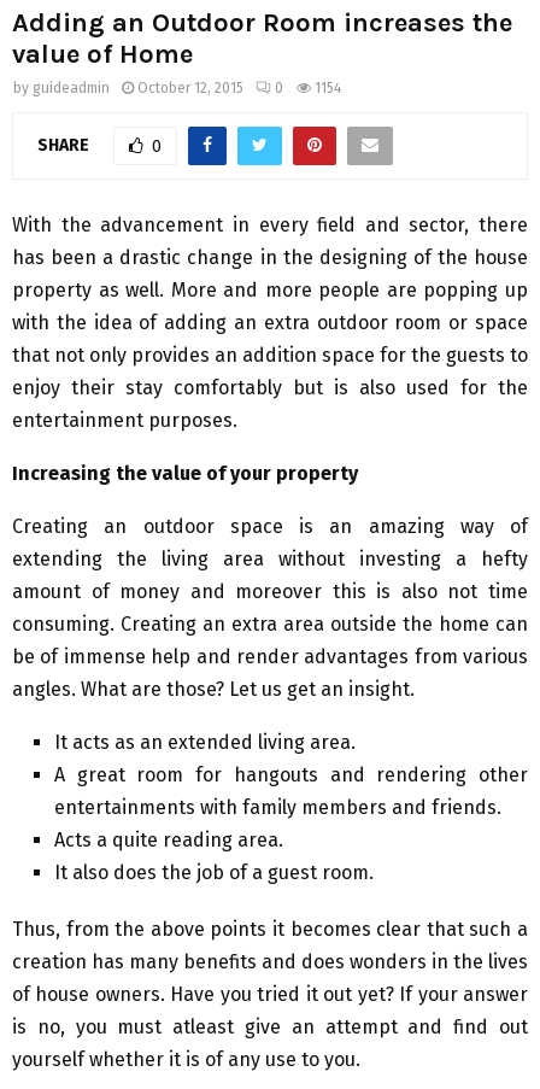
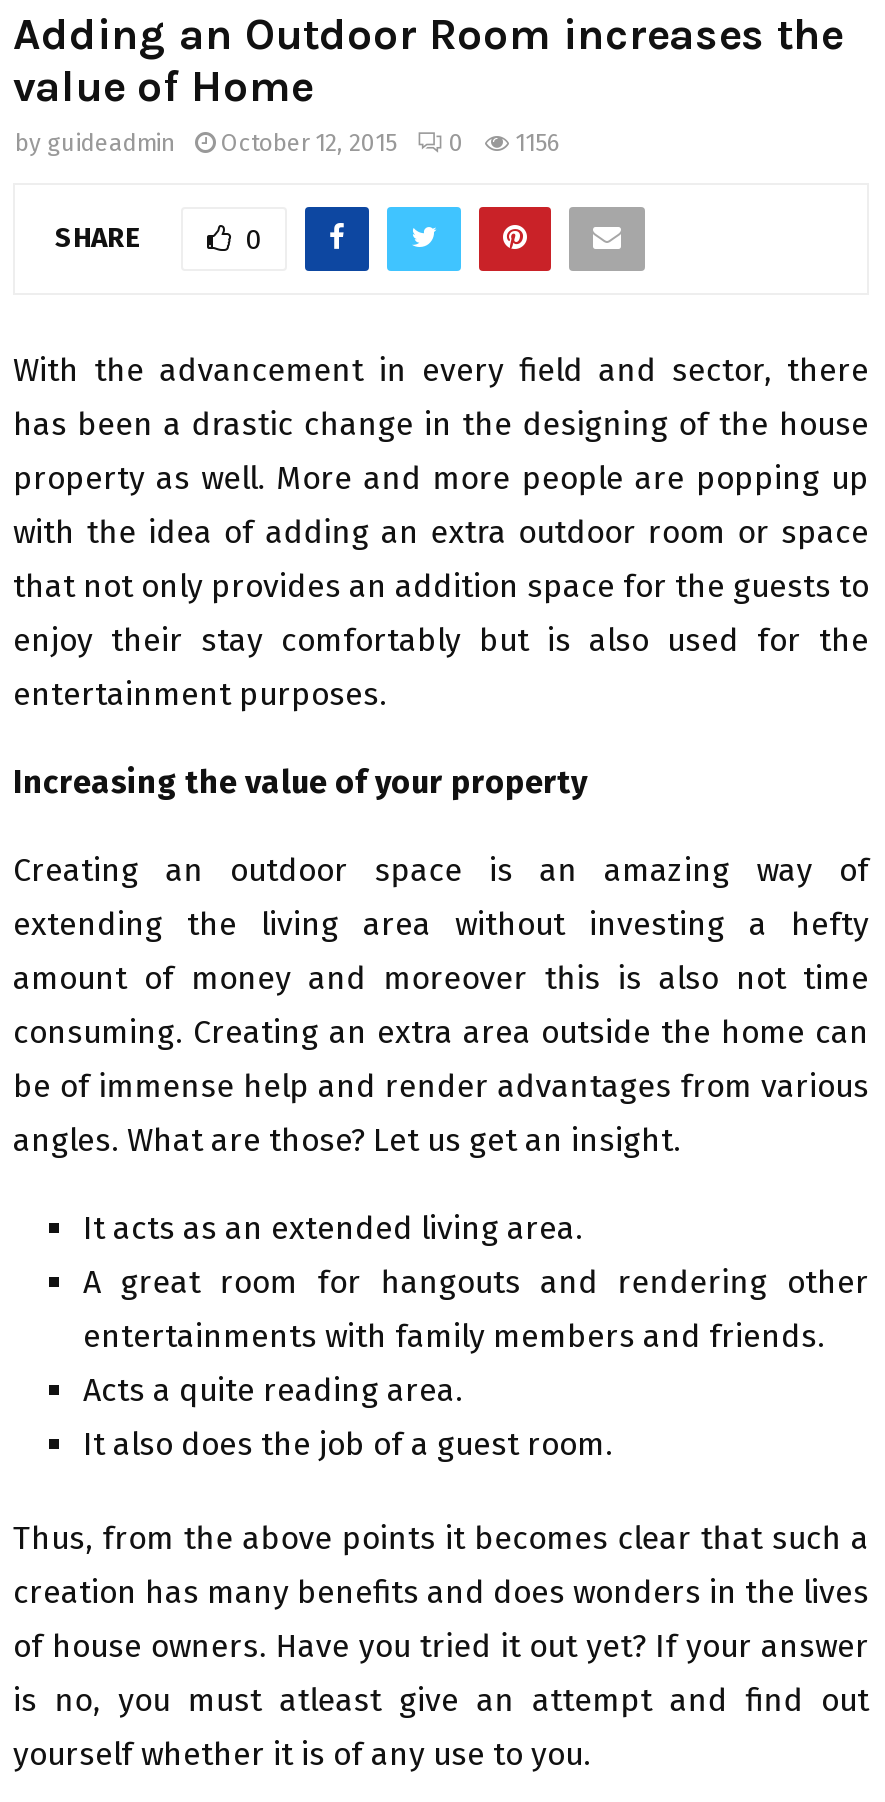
- by guideadmin October 12, 2015 0 1154
+ by guideadmin October 12, 2015 0 1156
